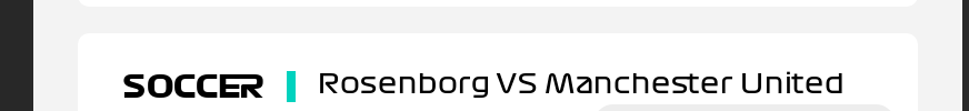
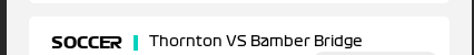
- Rosenborg VS Manchester United
+ Thornton VS Bamber Bridge
